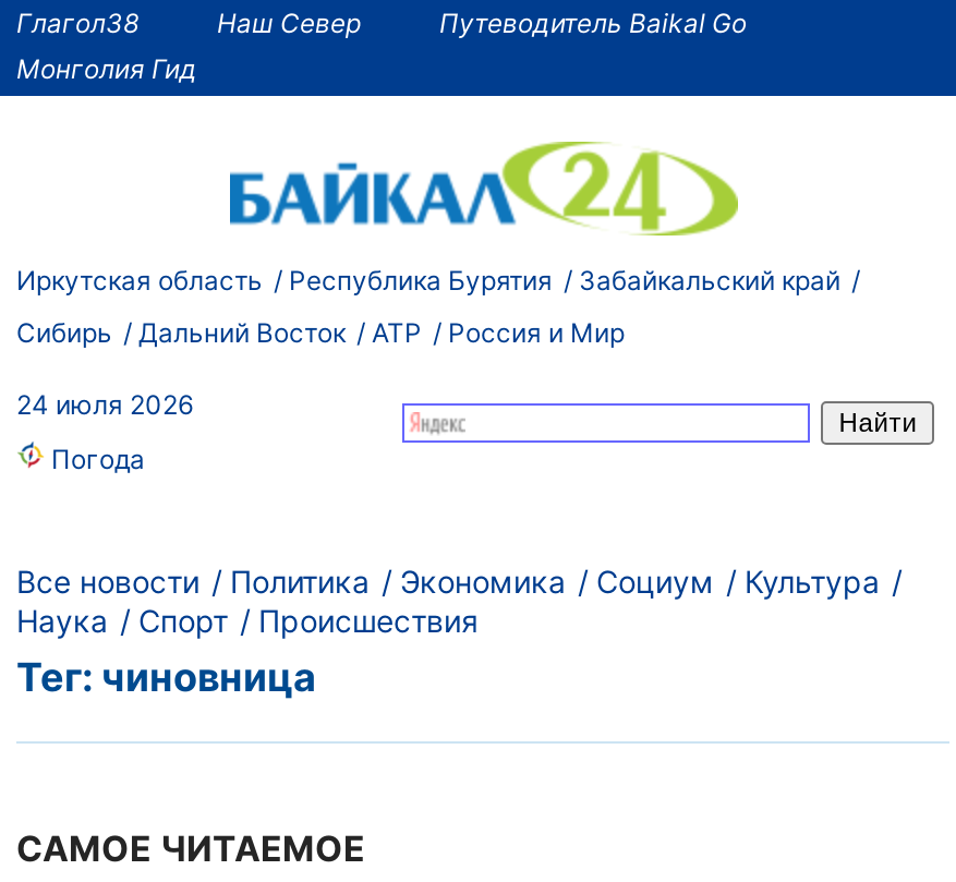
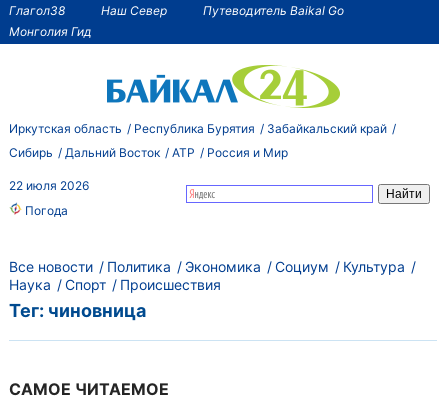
- 24 июля 2026
+ 22 июля 2026
